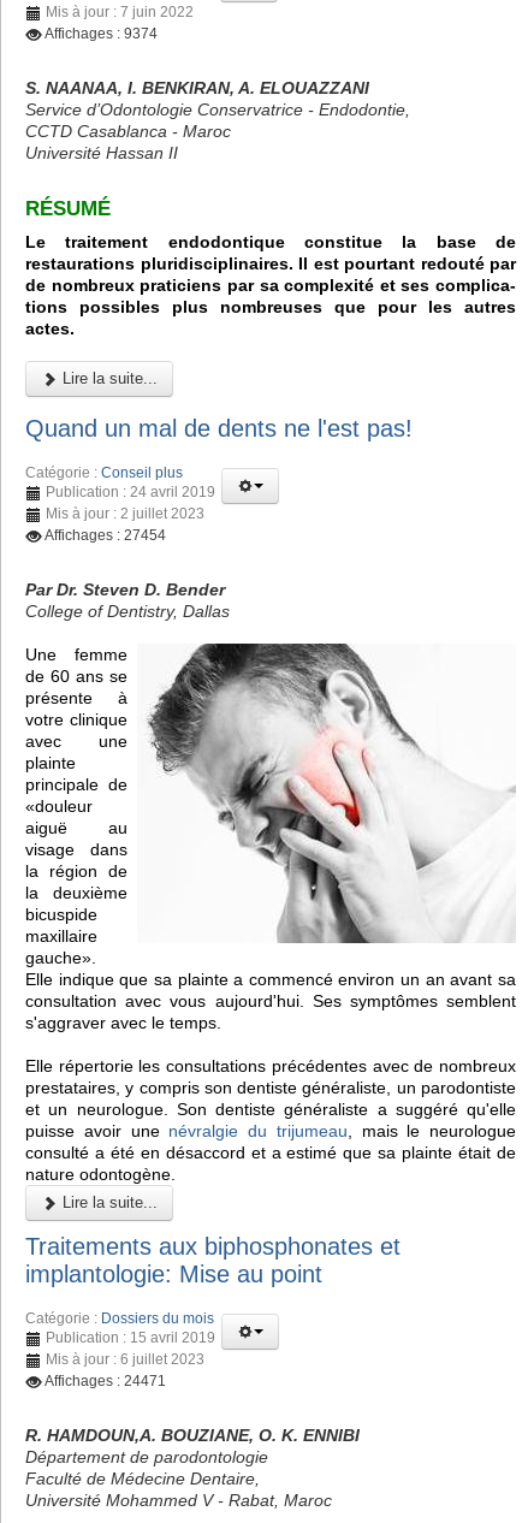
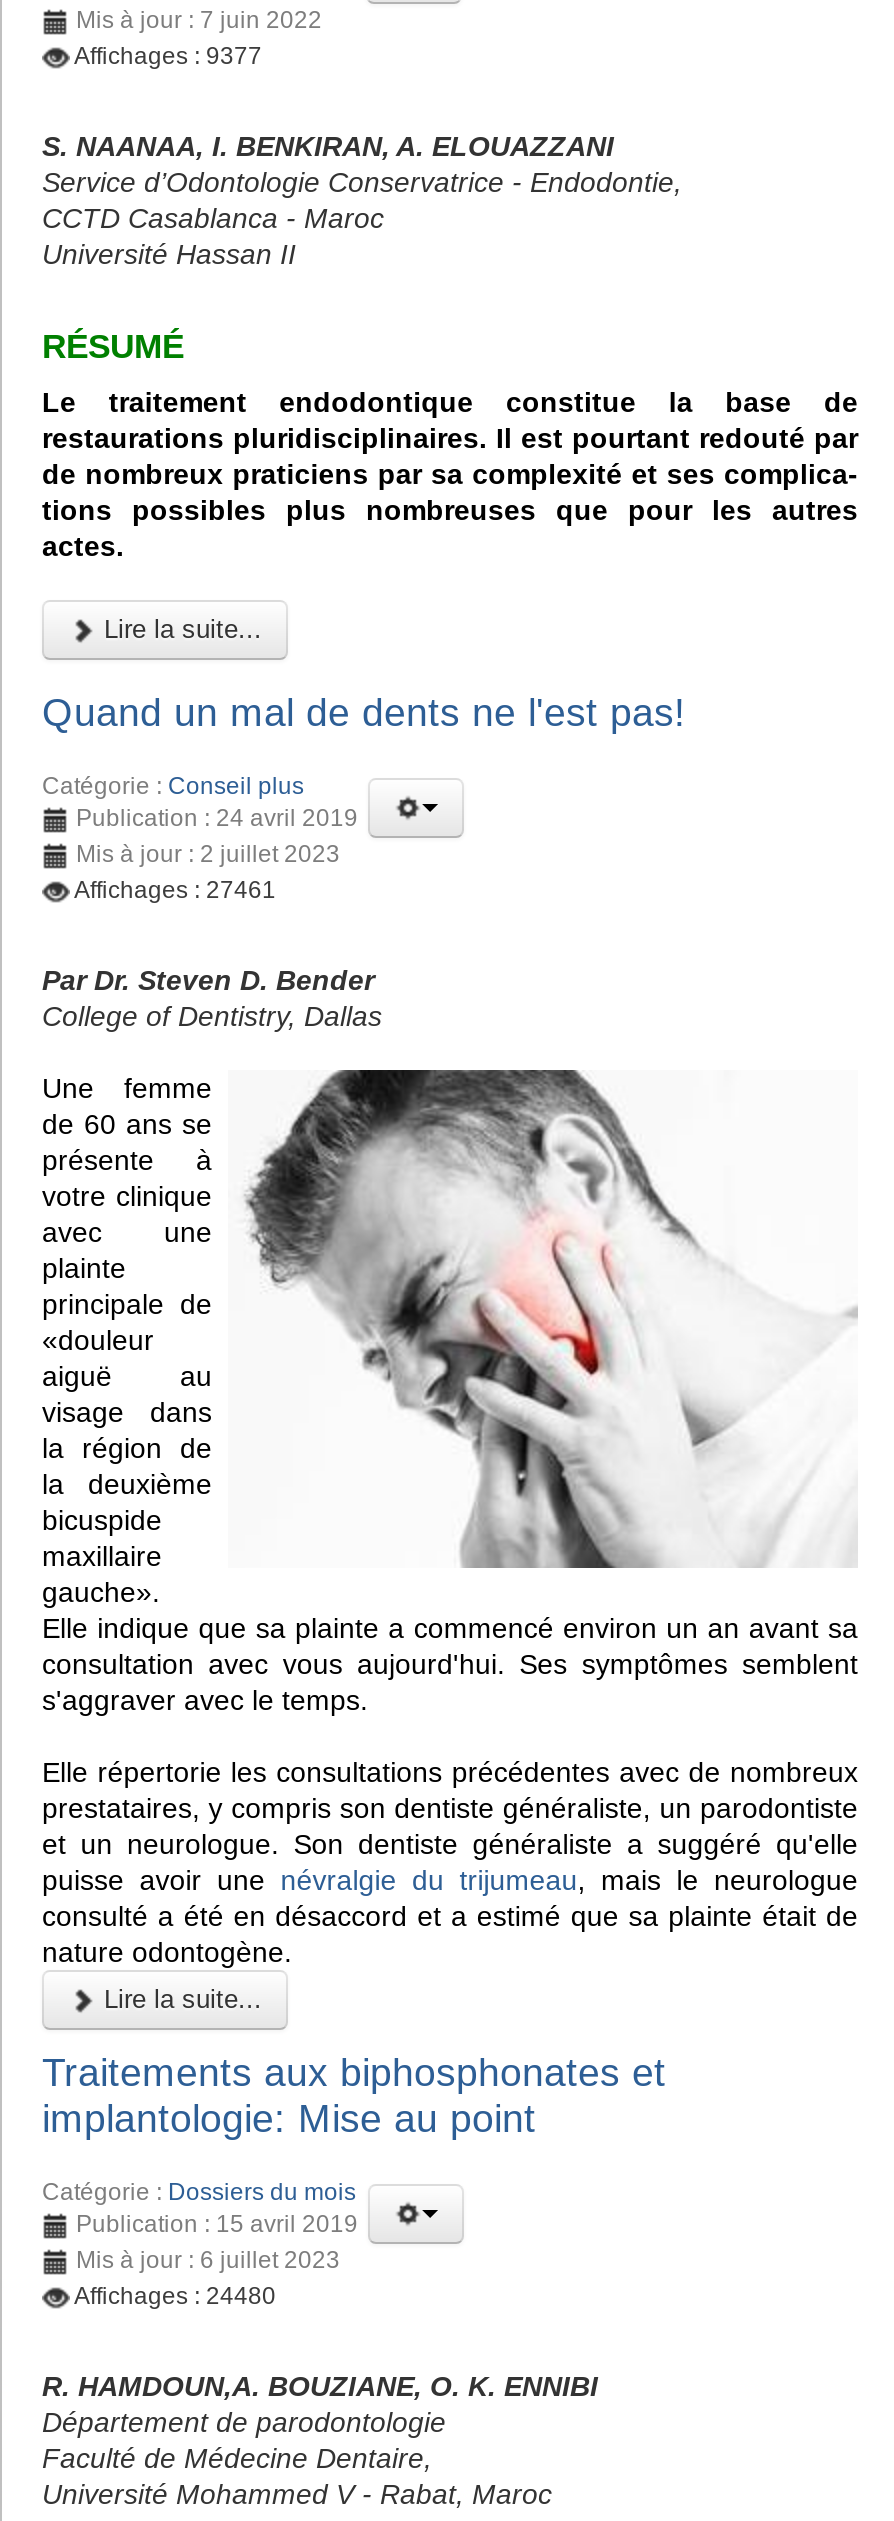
- Affichages : 9374
+ Affichages : 9377

- Affichages : 27454
+ Affichages : 27461

- Affichages : 24471
+ Affichages : 24480
